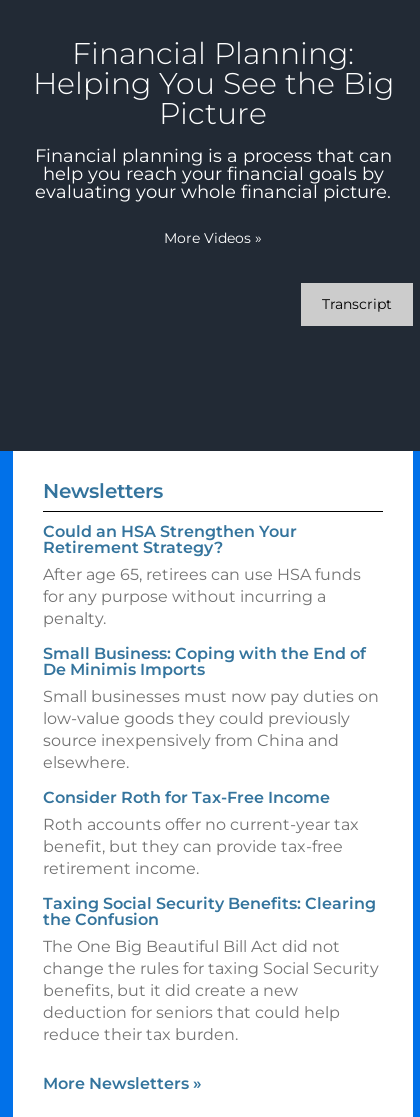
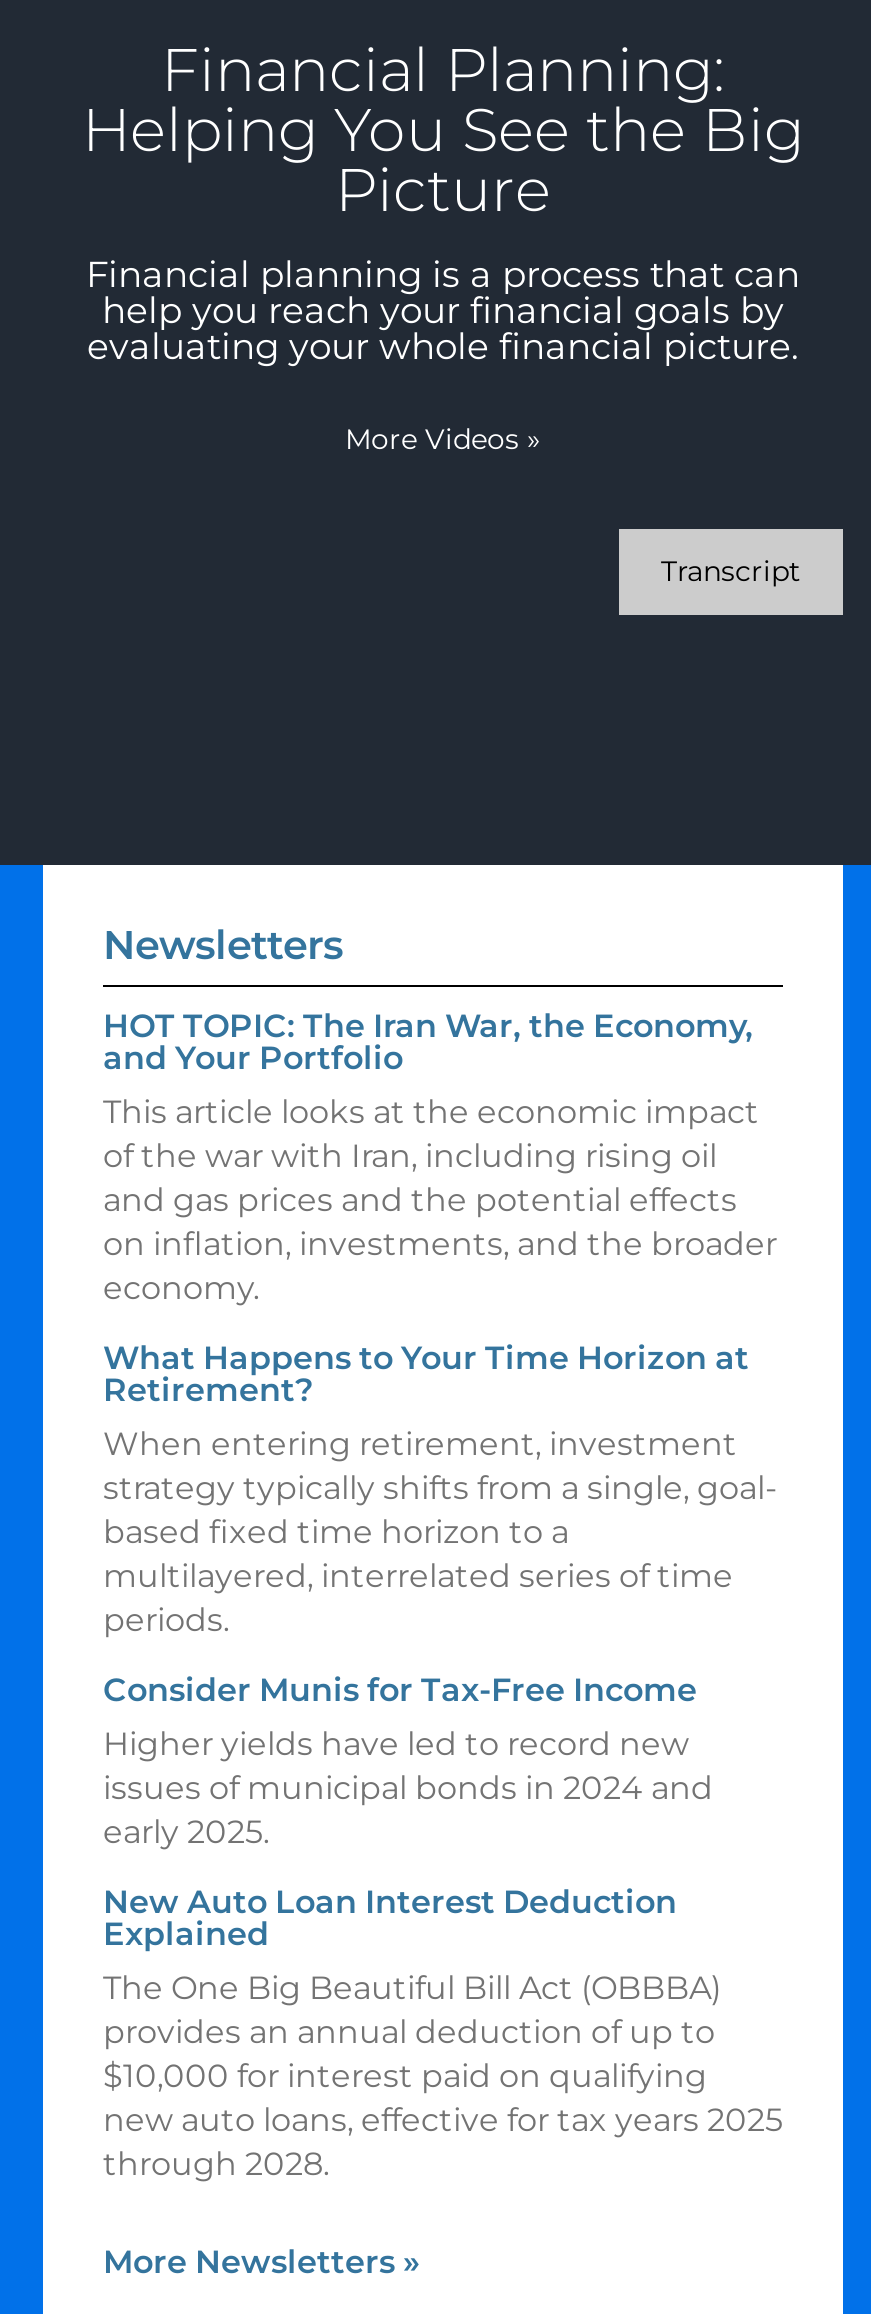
- Could an HSA Strengthen Your
- Retirement Strategy?
- After age 65, retirees can use HSA funds
- for any purpose without incurring a
- penalty.
+ HOT TOPIC: The Iran War, the Economy,
+ and Your Portfolio
+ This article looks at the economic impact
+ of the war with Iran, including rising oil
+ and gas prices and the potential effects
+ on inflation, investments, and the broader
+ economy.

- Small Business: Coping with the End of
- De Minimis Imports
- Small businesses must now pay duties on
- low-value goods they could previously
- source inexpensively from China and
- elsewhere.
+ What Happens to Your Time Horizon at
+ Retirement?
+ When entering retirement, investment
+ strategy typically shifts from a single, goal-
+ based fixed time horizon to a
+ multilayered, interrelated series of time
+ periods.

- Consider Roth for Tax-Free Income
- Roth accounts offer no current-year tax
- benefit, but they can provide tax-free
- retirement income.
+ Consider Munis for Tax-Free Income
+ Higher yields have led to record new
+ issues of municipal bonds in 2024 and
+ early 2025.

- Taxing Social Security Benefits: Clearing
- the Confusion
- The One Big Beautiful Bill Act did not
- change the rules for taxing Social Security
- benefits, but it did create a new
- deduction for seniors that could help
- reduce their tax burden.
+ New Auto Loan Interest Deduction
+ Explained
+ The One Big Beautiful Bill Act (OBBBA)
+ provides an annual deduction of up to
+ $10,000 for interest paid on qualifying
+ new auto loans, effective for tax years 2025
+ through 2028.
